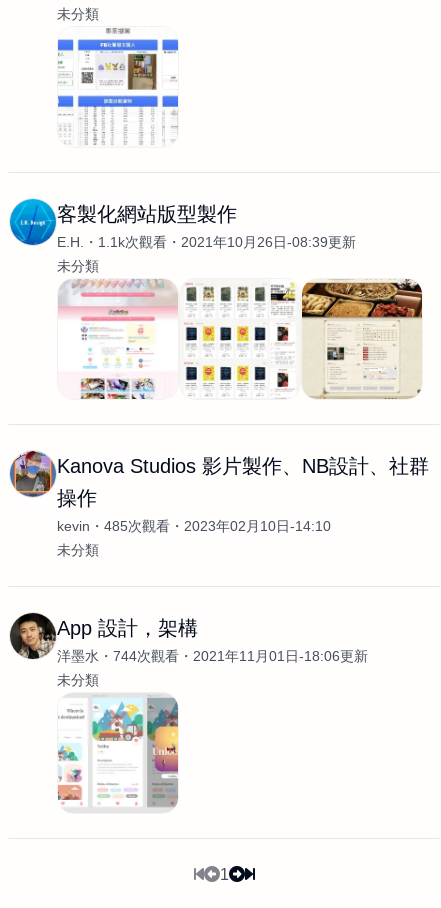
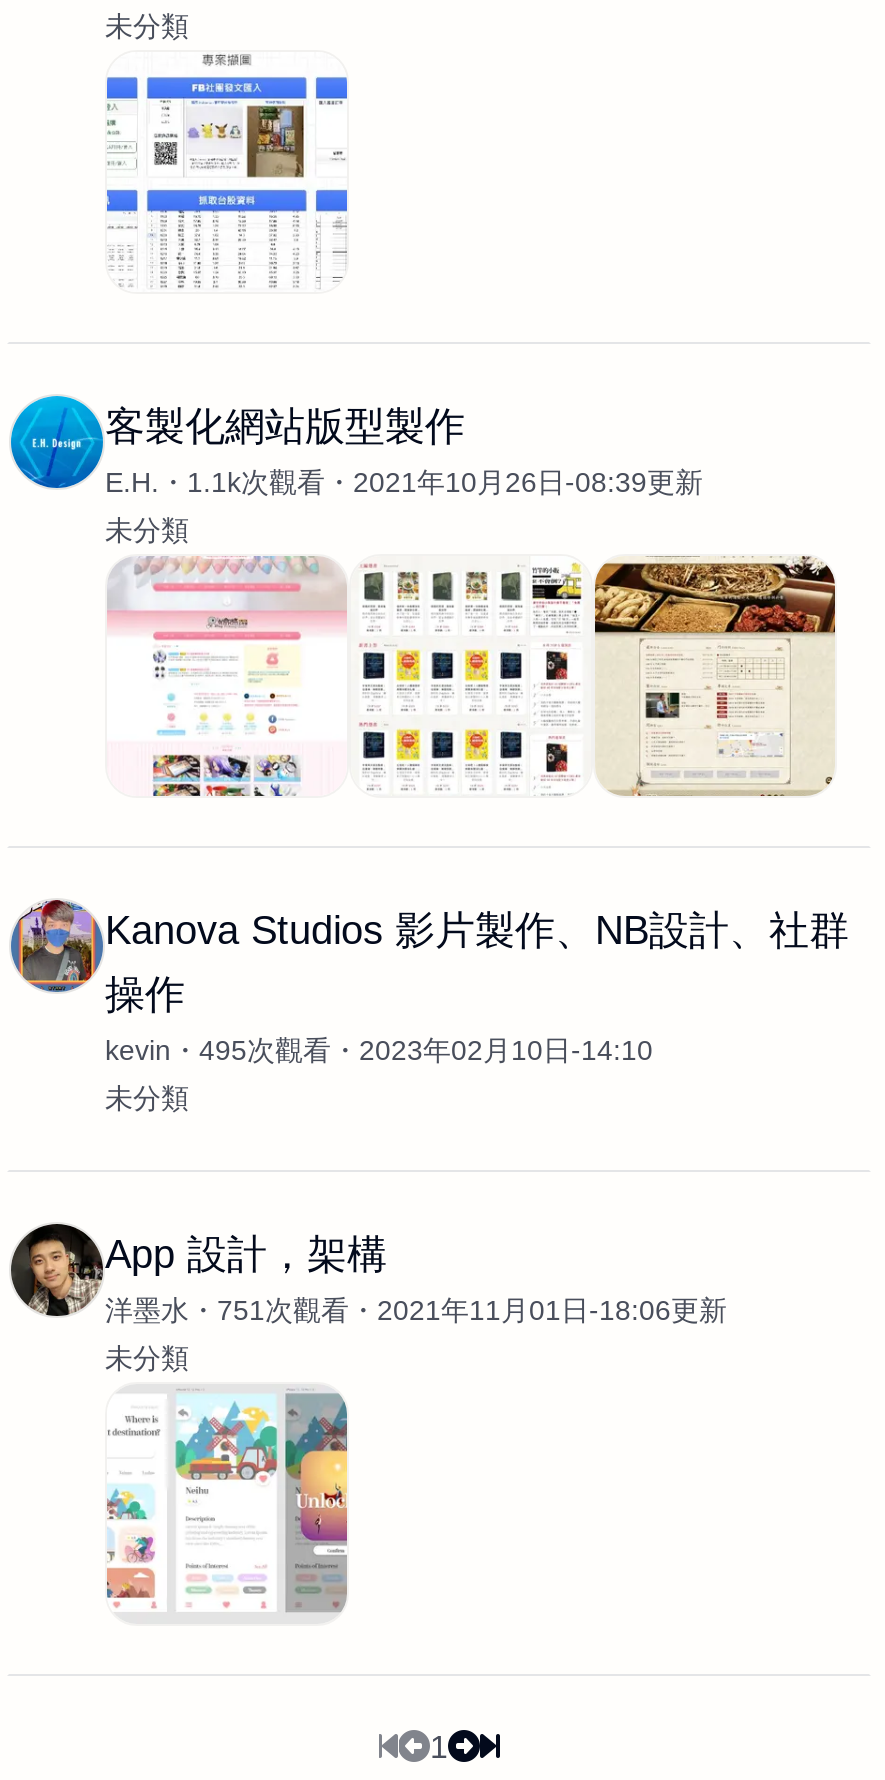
- kevin 485次觀看 2023年02月10日-14:10
+ kevin 495次觀看 2023年02月10日-14:10

- 洋墨水 744次觀看 2021年11月01日-18:06更新
+ 洋墨水 751次觀看 2021年11月01日-18:06更新
